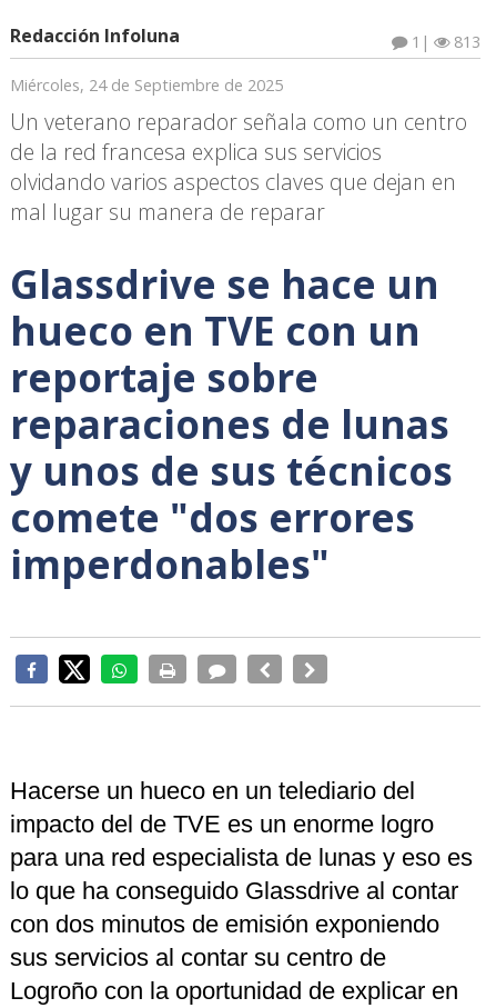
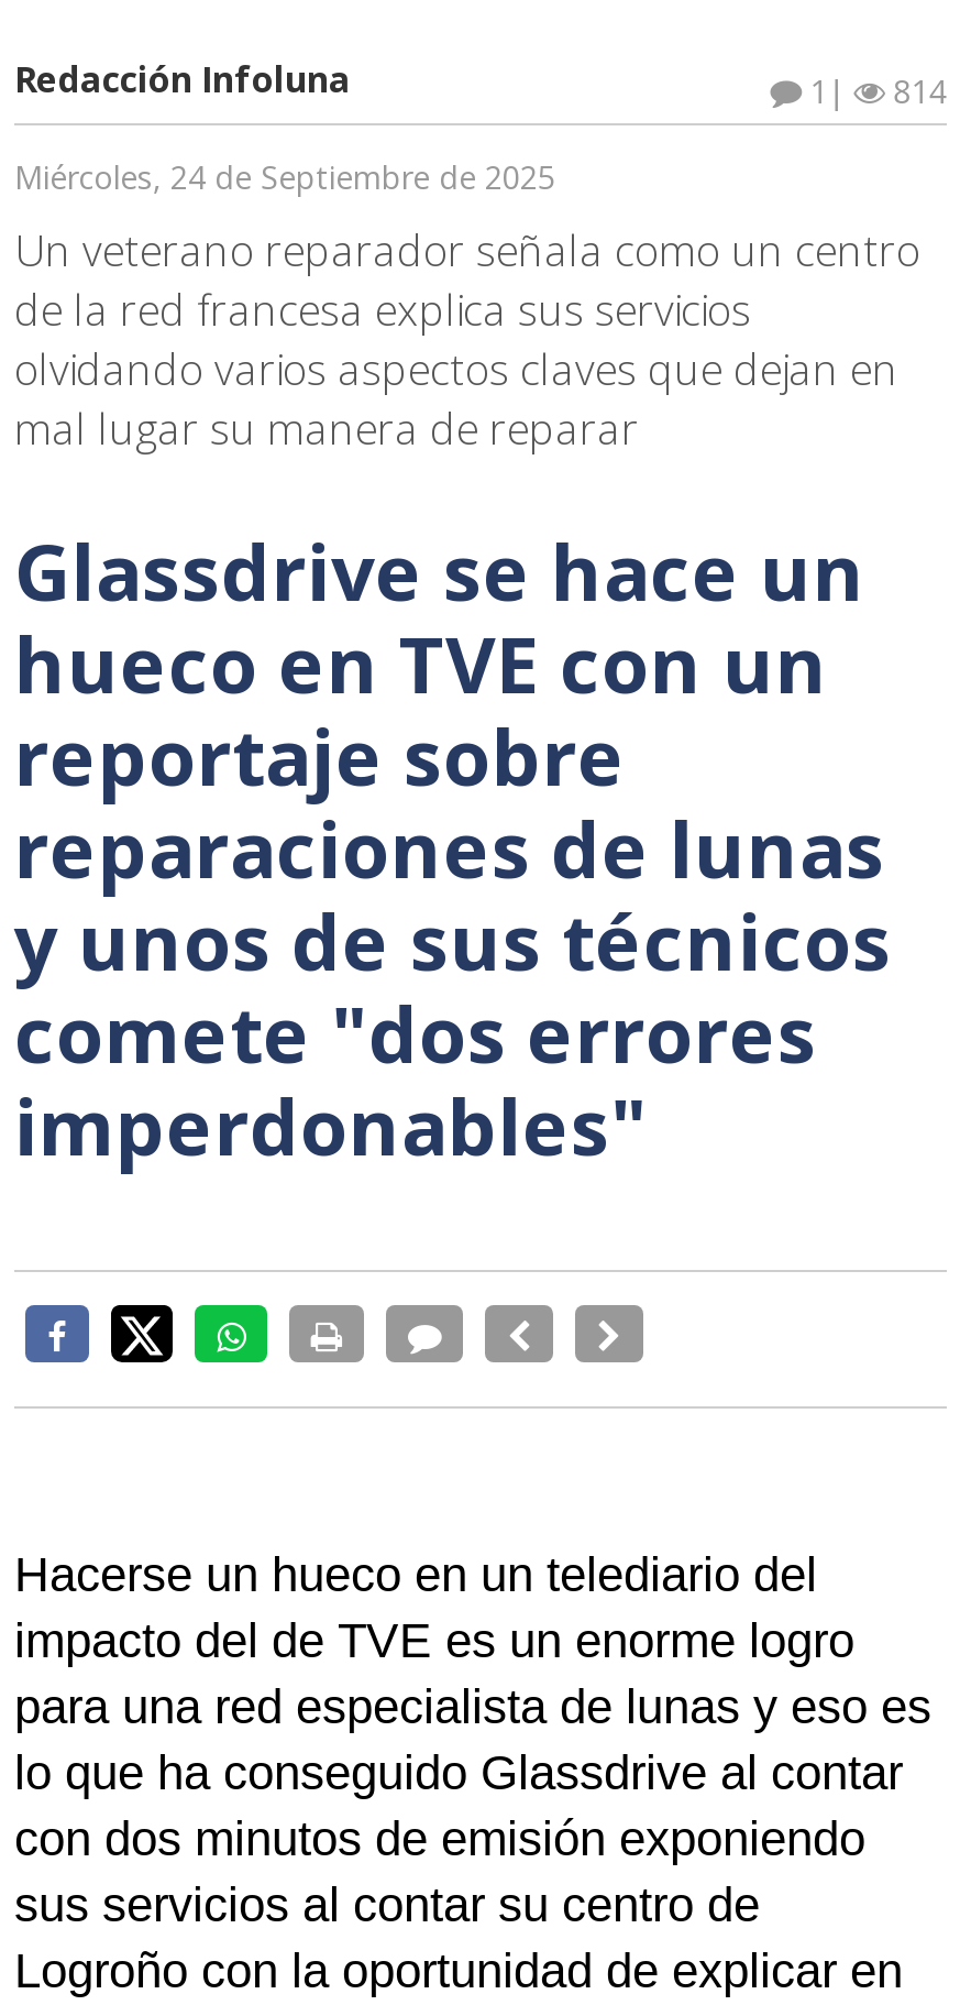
- 813
+ 814
